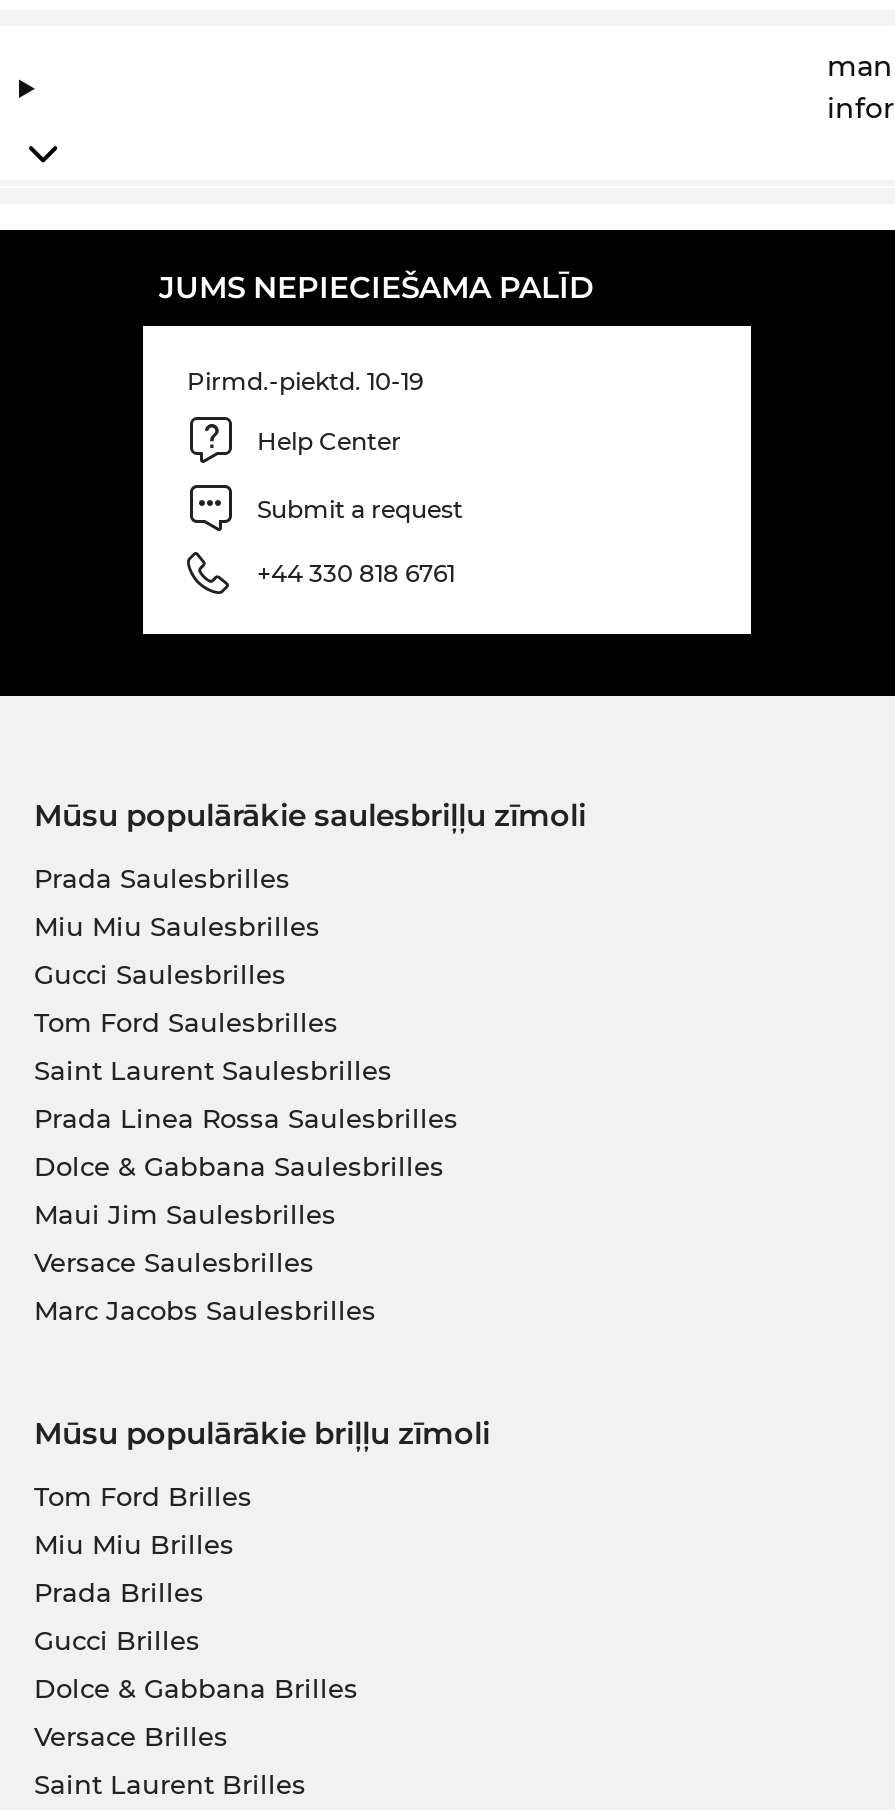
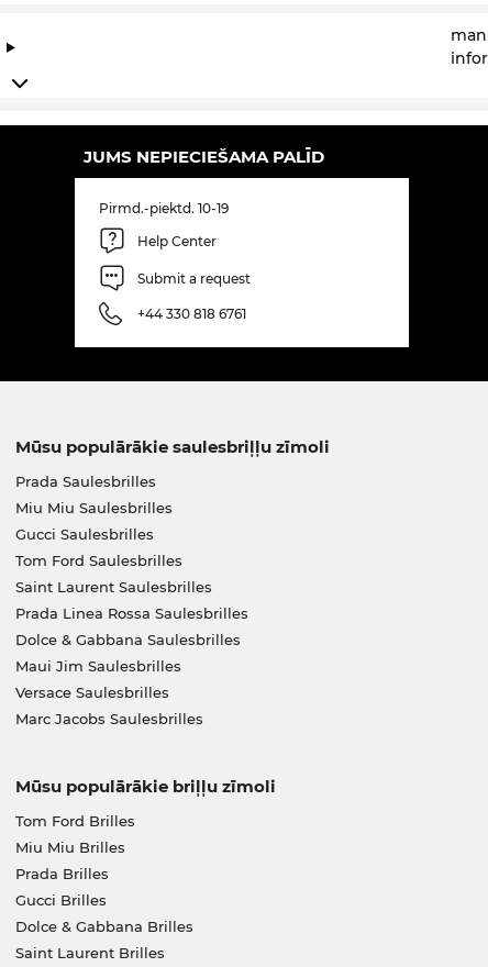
- Versace Brilles
